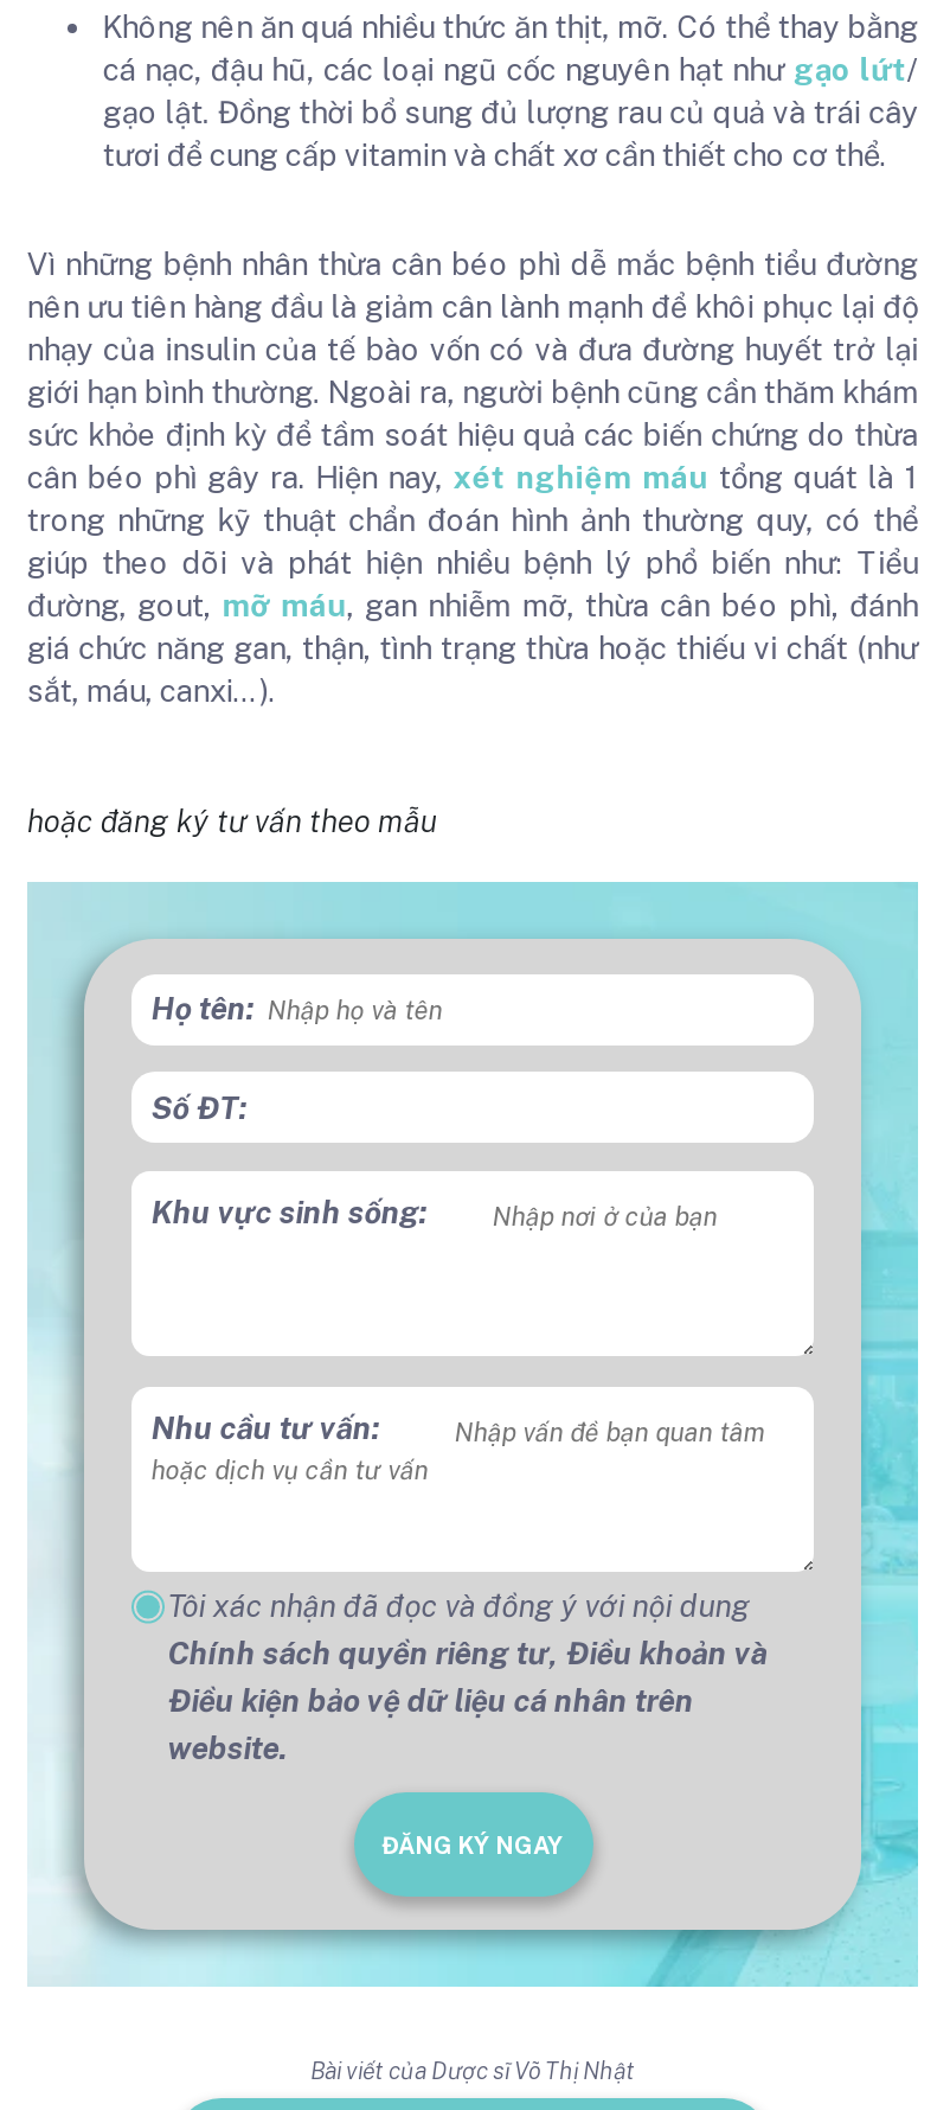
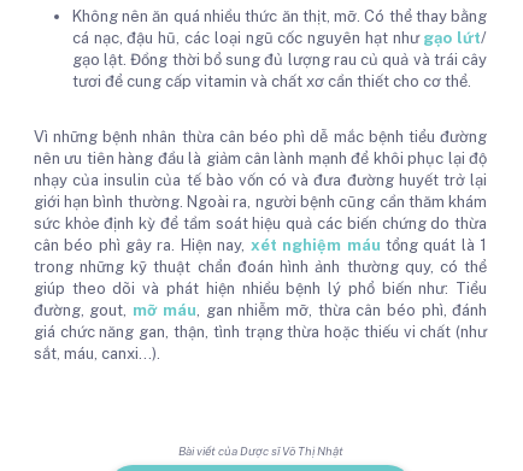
- hoặc đăng ký tư vấn theo mẫu

- [image]
- Họ tên:
- Số ĐT:
- Khu vực sinh sống:

- Nhu cầu tư vấn:

- Tôi xác nhận đã đọc và đồng ý với nội dung
- Chính sách quyền riêng tư, Điều khoản và
- Điều kiện bảo vệ dữ liệu cá nhân trên
- website.
- ĐĂNG KÝ NGAY
